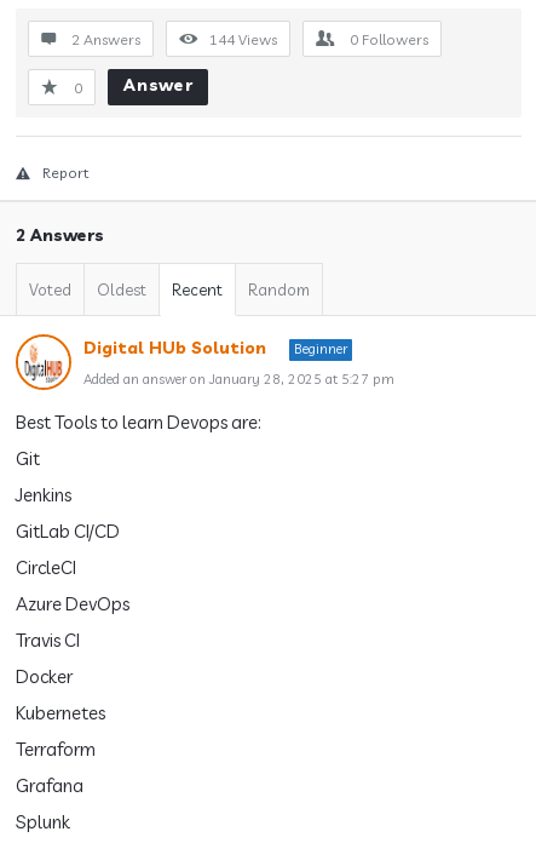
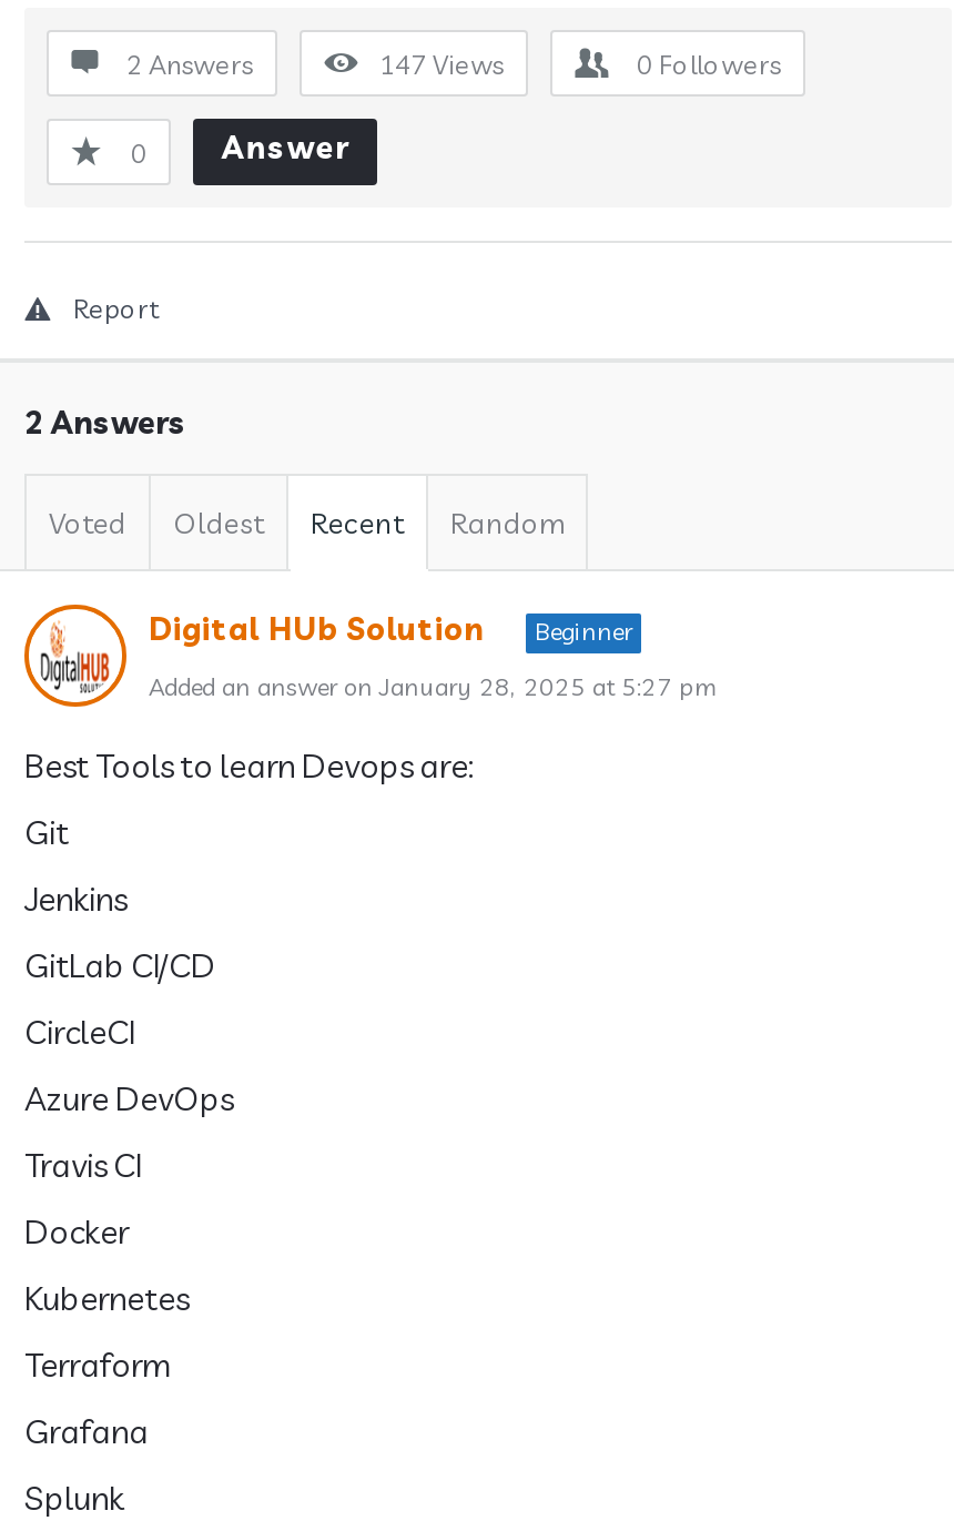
- 144 Views
+ 147 Views
